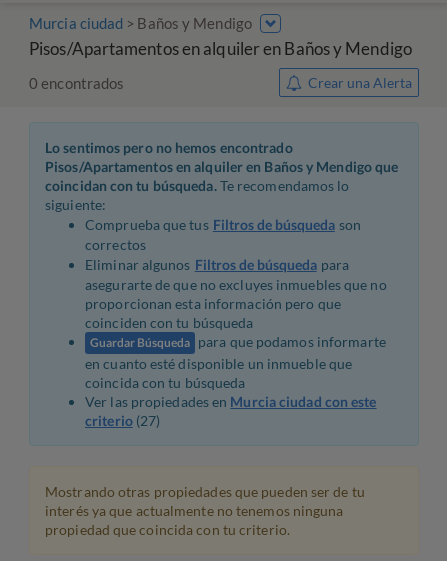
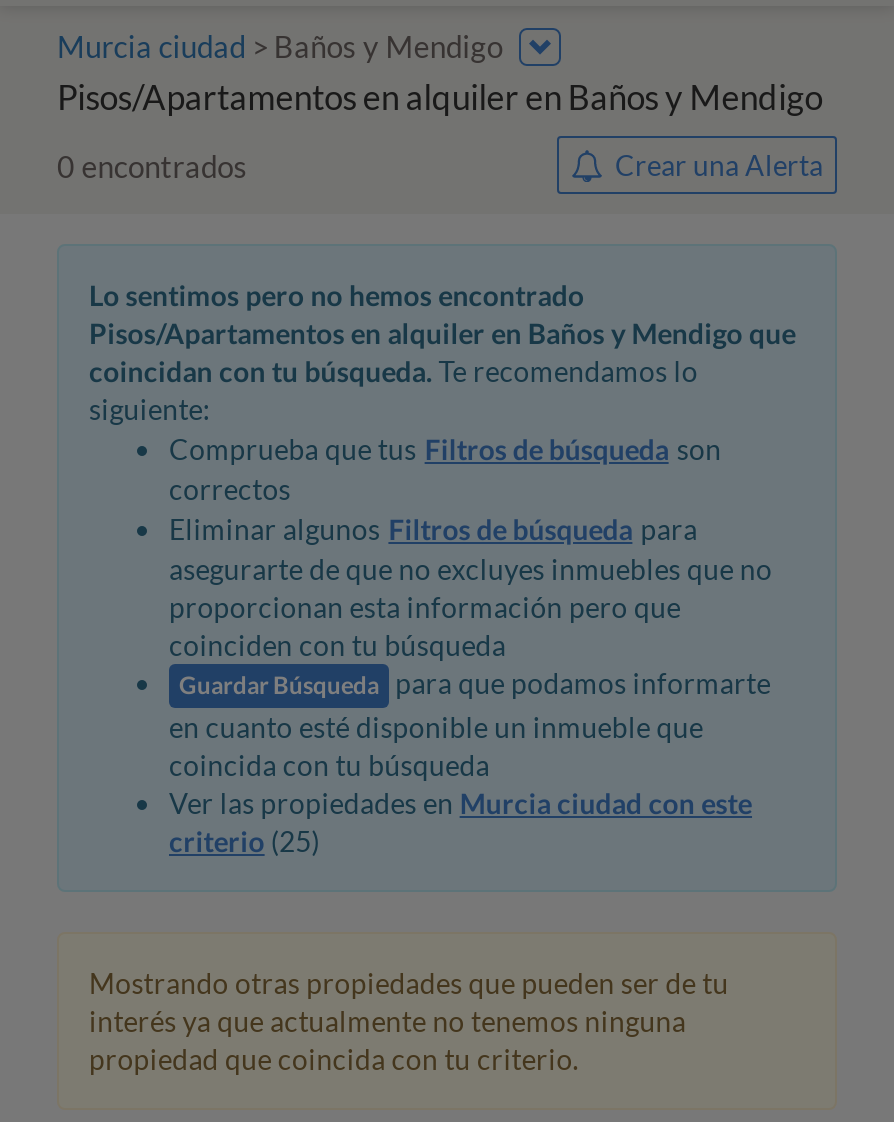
- criterio (27)
+ criterio (25)
